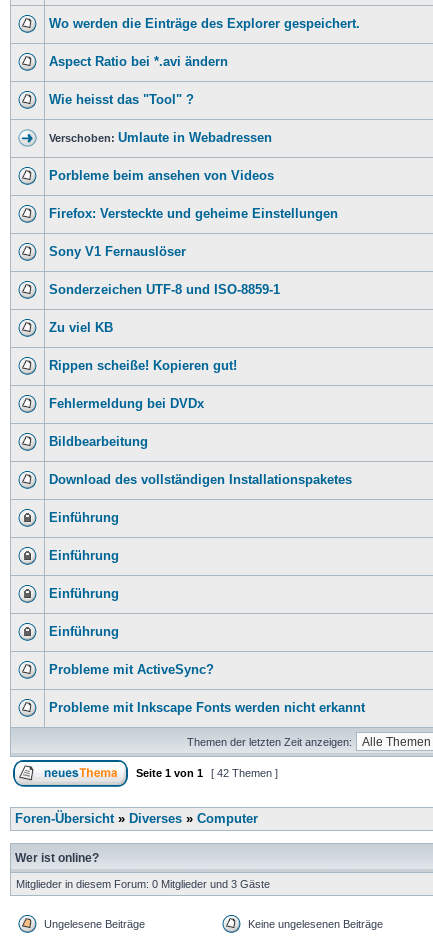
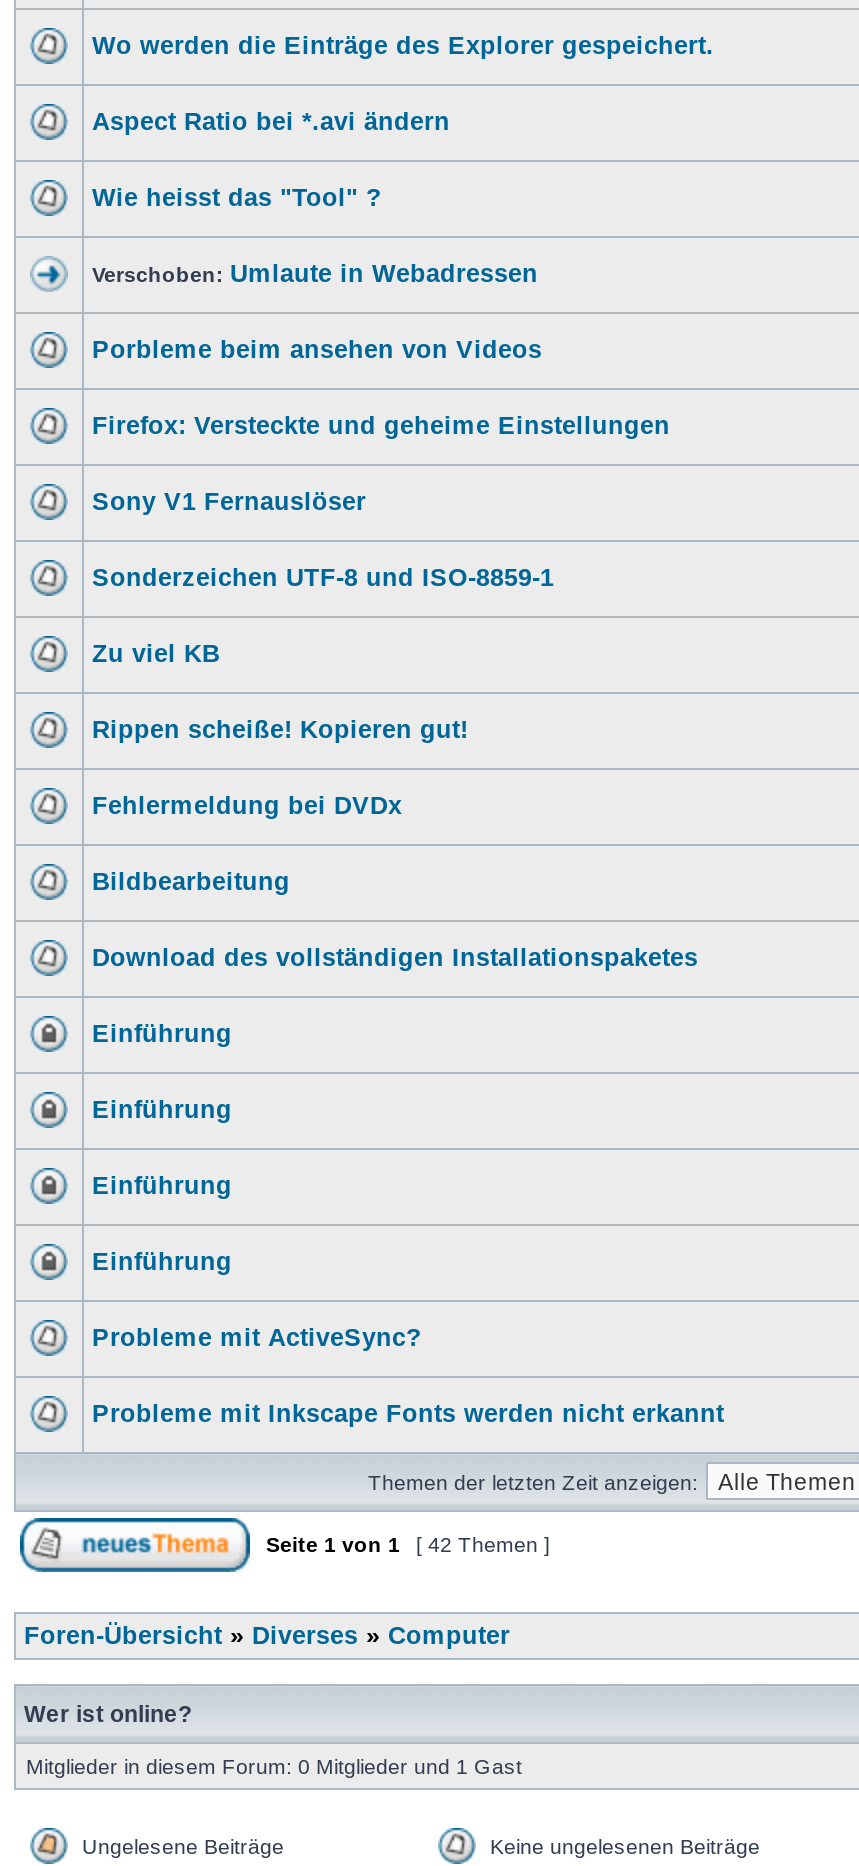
- Mitglieder in diesem Forum: 0 Mitglieder und 3 Gäste
+ Mitglieder in diesem Forum: 0 Mitglieder und 1 Gast
